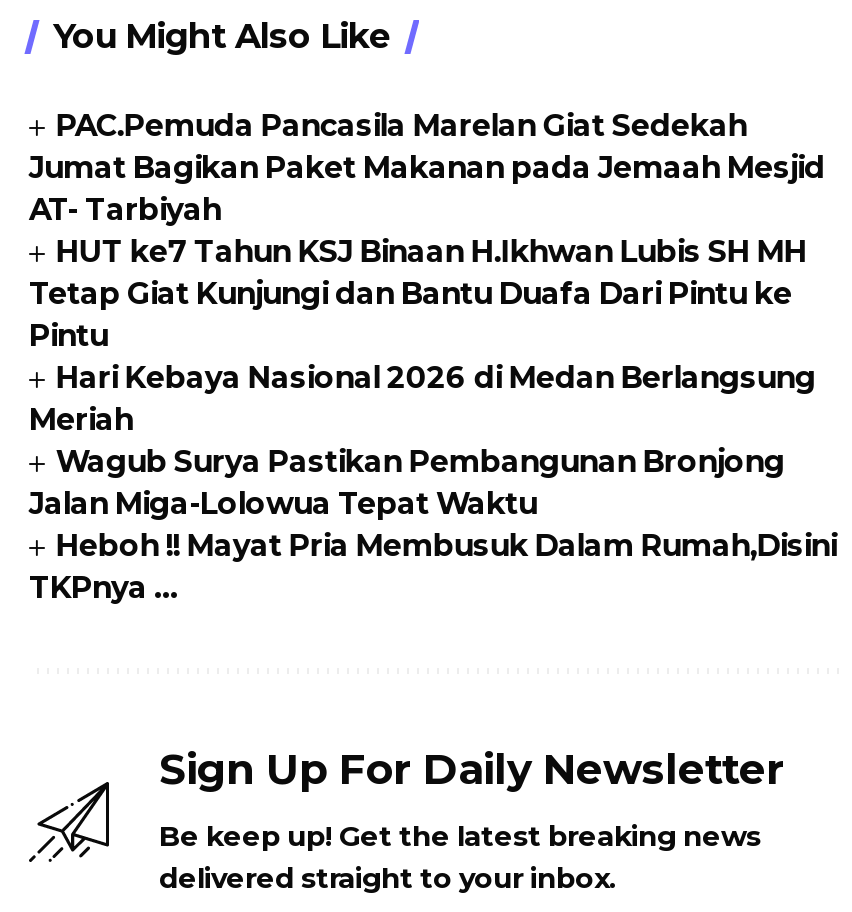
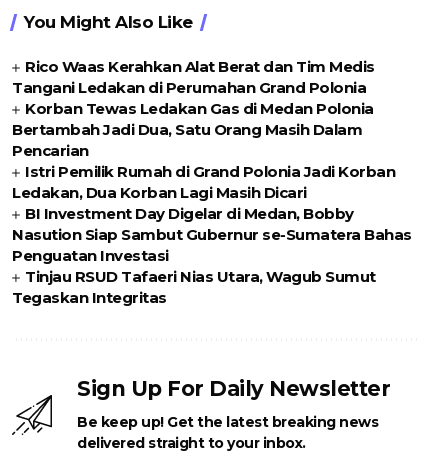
- PAC.Pemuda Pancasila Marelan Giat Sedekah
- Jumat Bagikan Paket Makanan pada Jemaah Mesjid
- AT- Tarbiyah
- HUT ke7 Tahun KSJ Binaan H.Ikhwan Lubis SH MH
- Tetap Giat Kunjungi dan Bantu Duafa Dari Pintu ke
- Pintu
- Hari Kebaya Nasional 2026 di Medan Berlangsung
- Meriah
- Wagub Surya Pastikan Pembangunan Bronjong
- Jalan Miga-Lolowua Tepat Waktu
- Heboh !! Mayat Pria Membusuk Dalam Rumah,Disini
- TKPnya …
+ Rico Waas Kerahkan Alat Berat dan Tim Medis
+ Tangani Ledakan di Perumahan Grand Polonia
+ Korban Tewas Ledakan Gas di Medan Polonia
+ Bertambah Jadi Dua, Satu Orang Masih Dalam
+ Pencarian
+ Istri Pemilik Rumah di Grand Polonia Jadi Korban
+ Ledakan, Dua Korban Lagi Masih Dicari
+ BI Investment Day Digelar di Medan, Bobby
+ Nasution Siap Sambut Gubernur se-Sumatera Bahas
+ Penguatan Investasi
+ Tinjau RSUD Tafaeri Nias Utara, Wagub Sumut
+ Tegaskan Integritas
